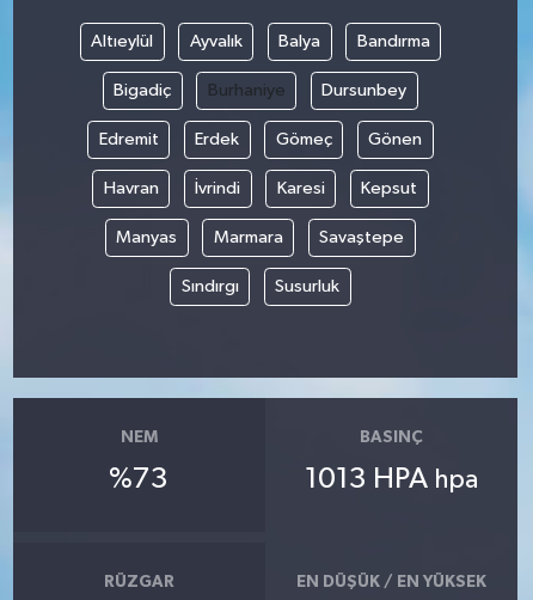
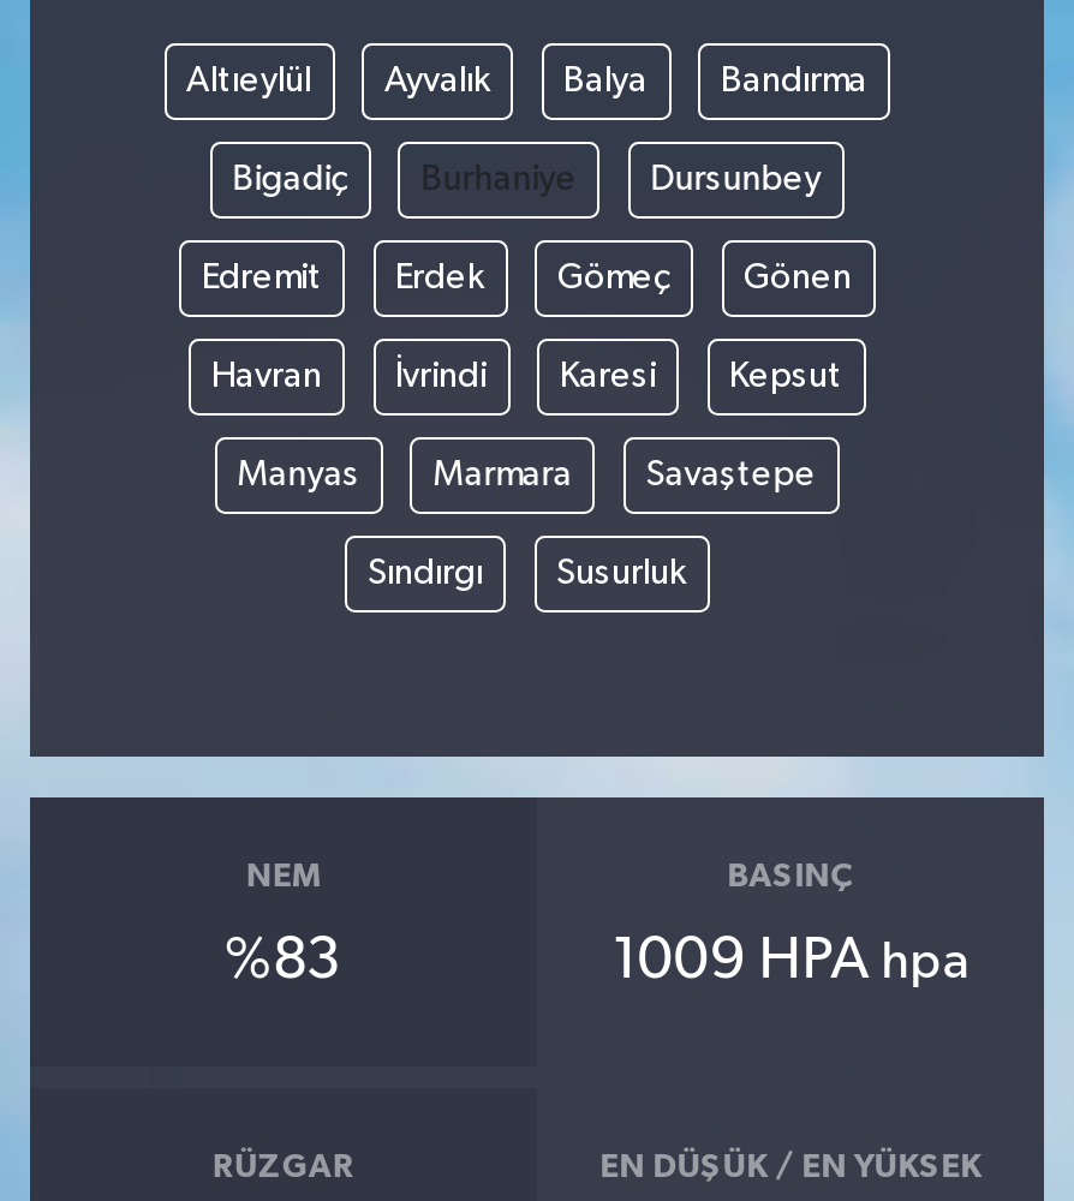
- %73
+ %83

- 1013 HPA hpa
+ 1009 HPA hpa
